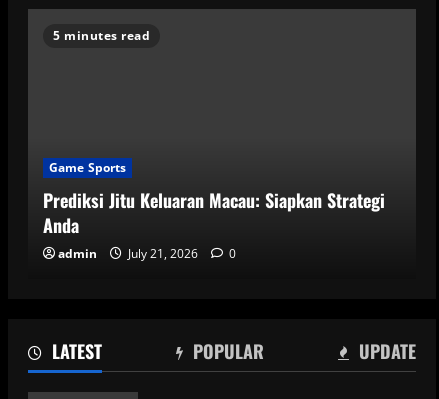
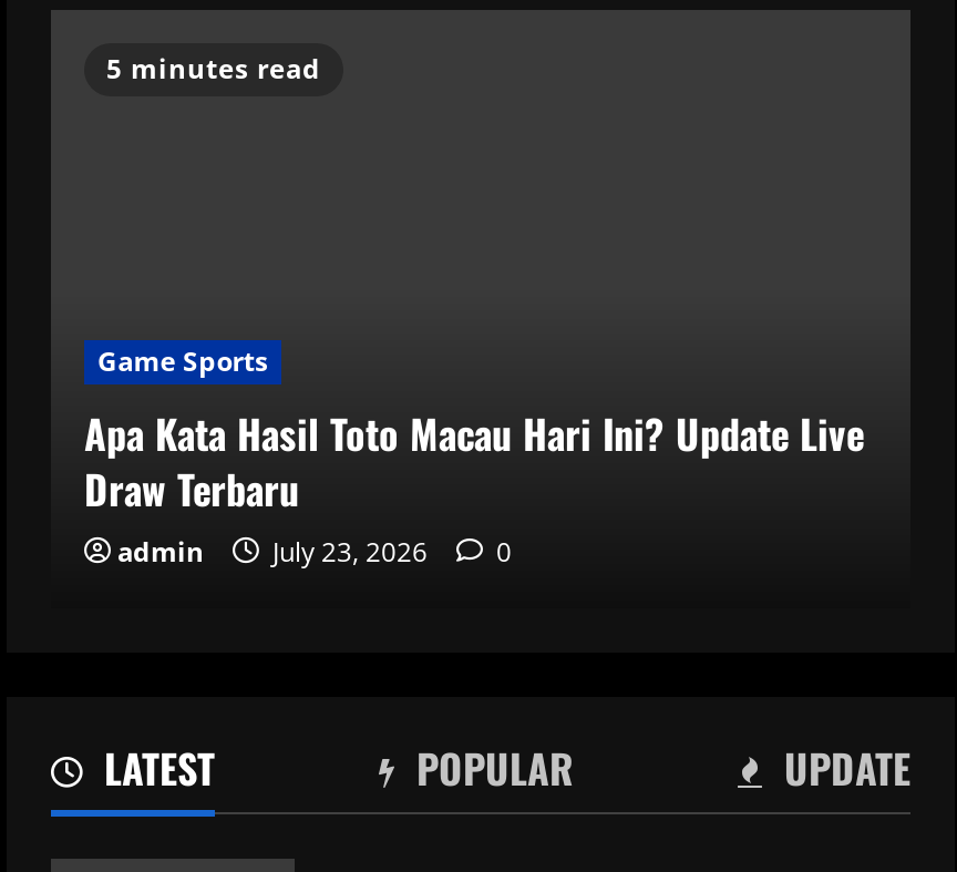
- Prediksi Jitu Keluaran Macau: Siapkan Strategi
- Anda
+ Apa Kata Hasil Toto Macau Hari Ini? Update Live
+ Draw Terbaru

- admin July 21, 2026 0
+ admin July 23, 2026 0
